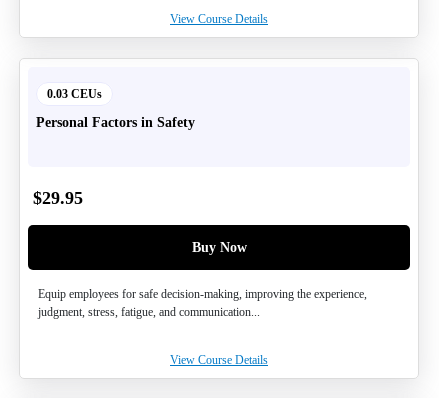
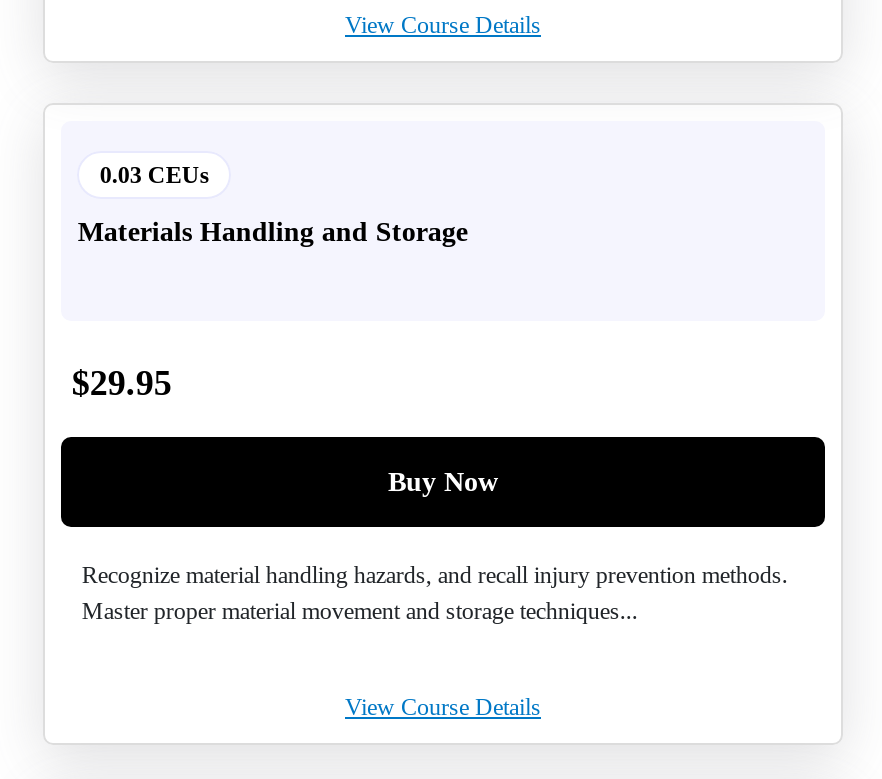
- Personal Factors in Safety
+ Materials Handling and Storage

- Equip employees for safe decision-making, improving the experience,
- judgment, stress, fatigue, and communication...
+ Recognize material handling hazards, and recall injury prevention methods.
+ Master proper material movement and storage techniques...
